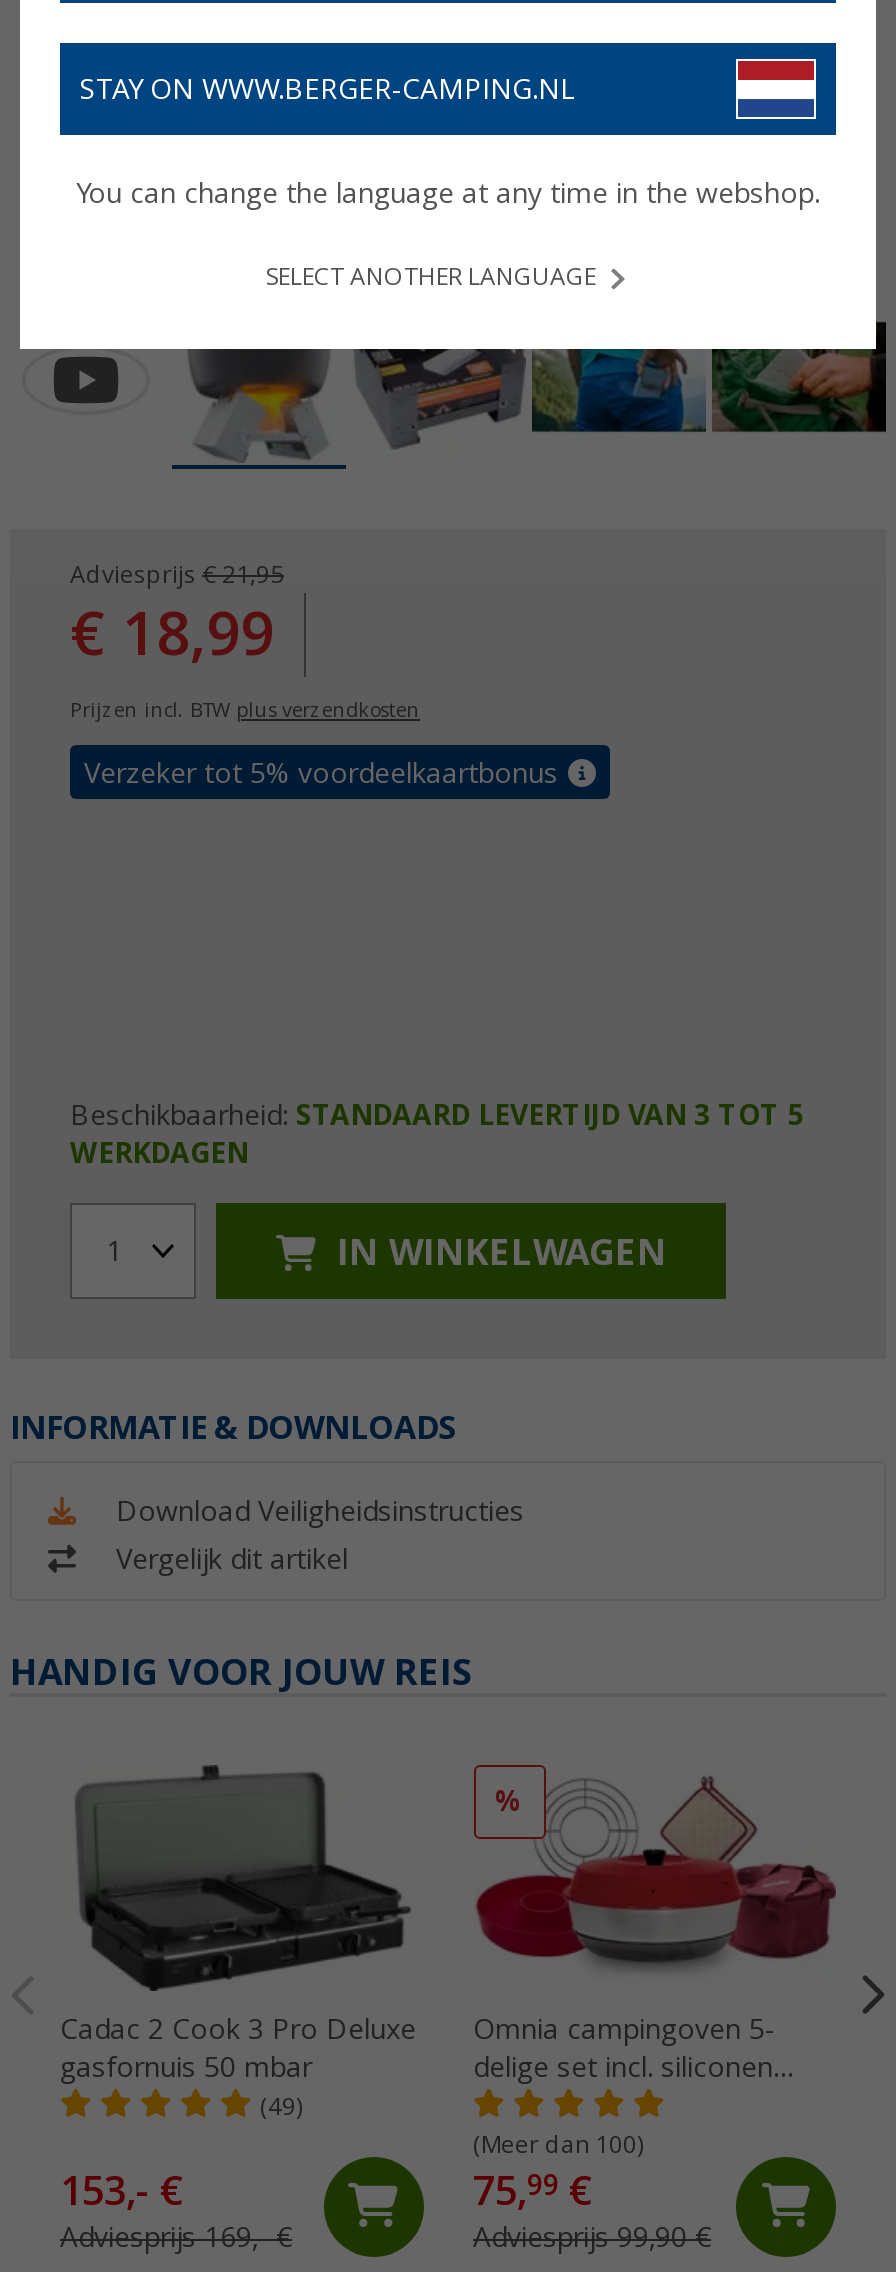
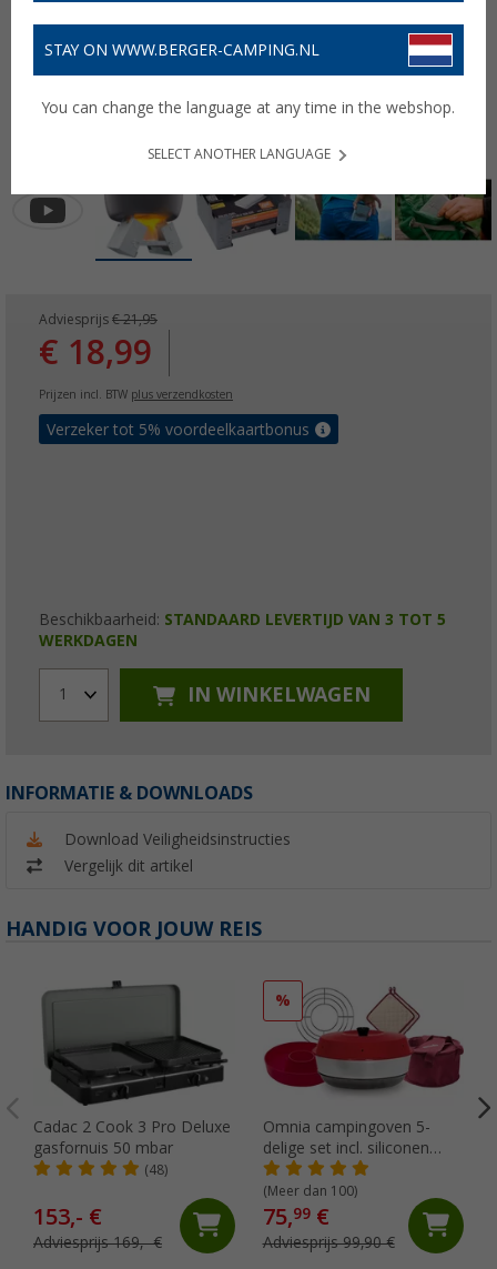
- (49)
+ (48)
